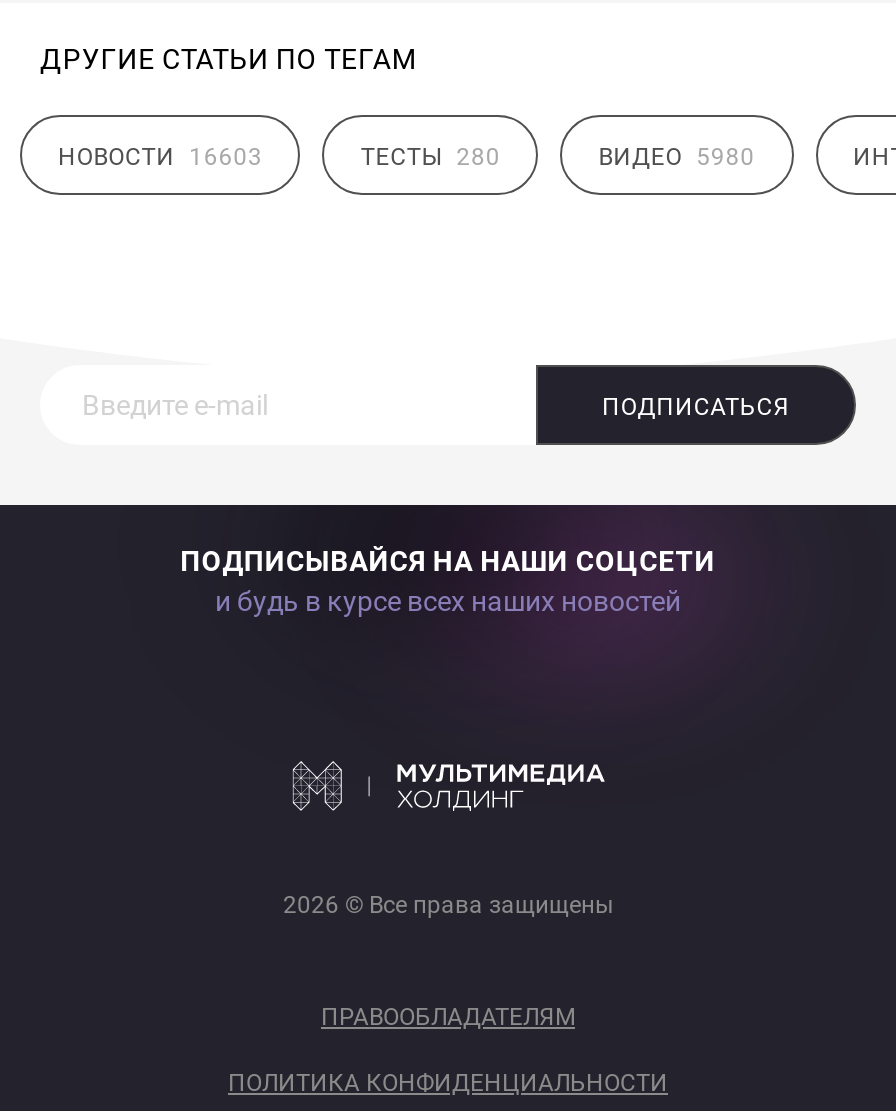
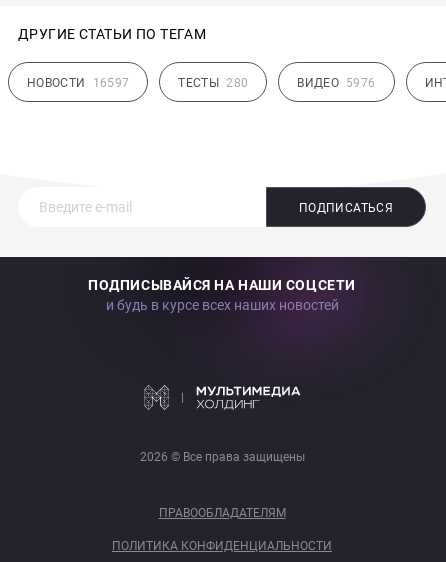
- НОВОСТИ 16603
+ НОВОСТИ 16597

- ВИДЕО 5980
+ ВИДЕО 5976
